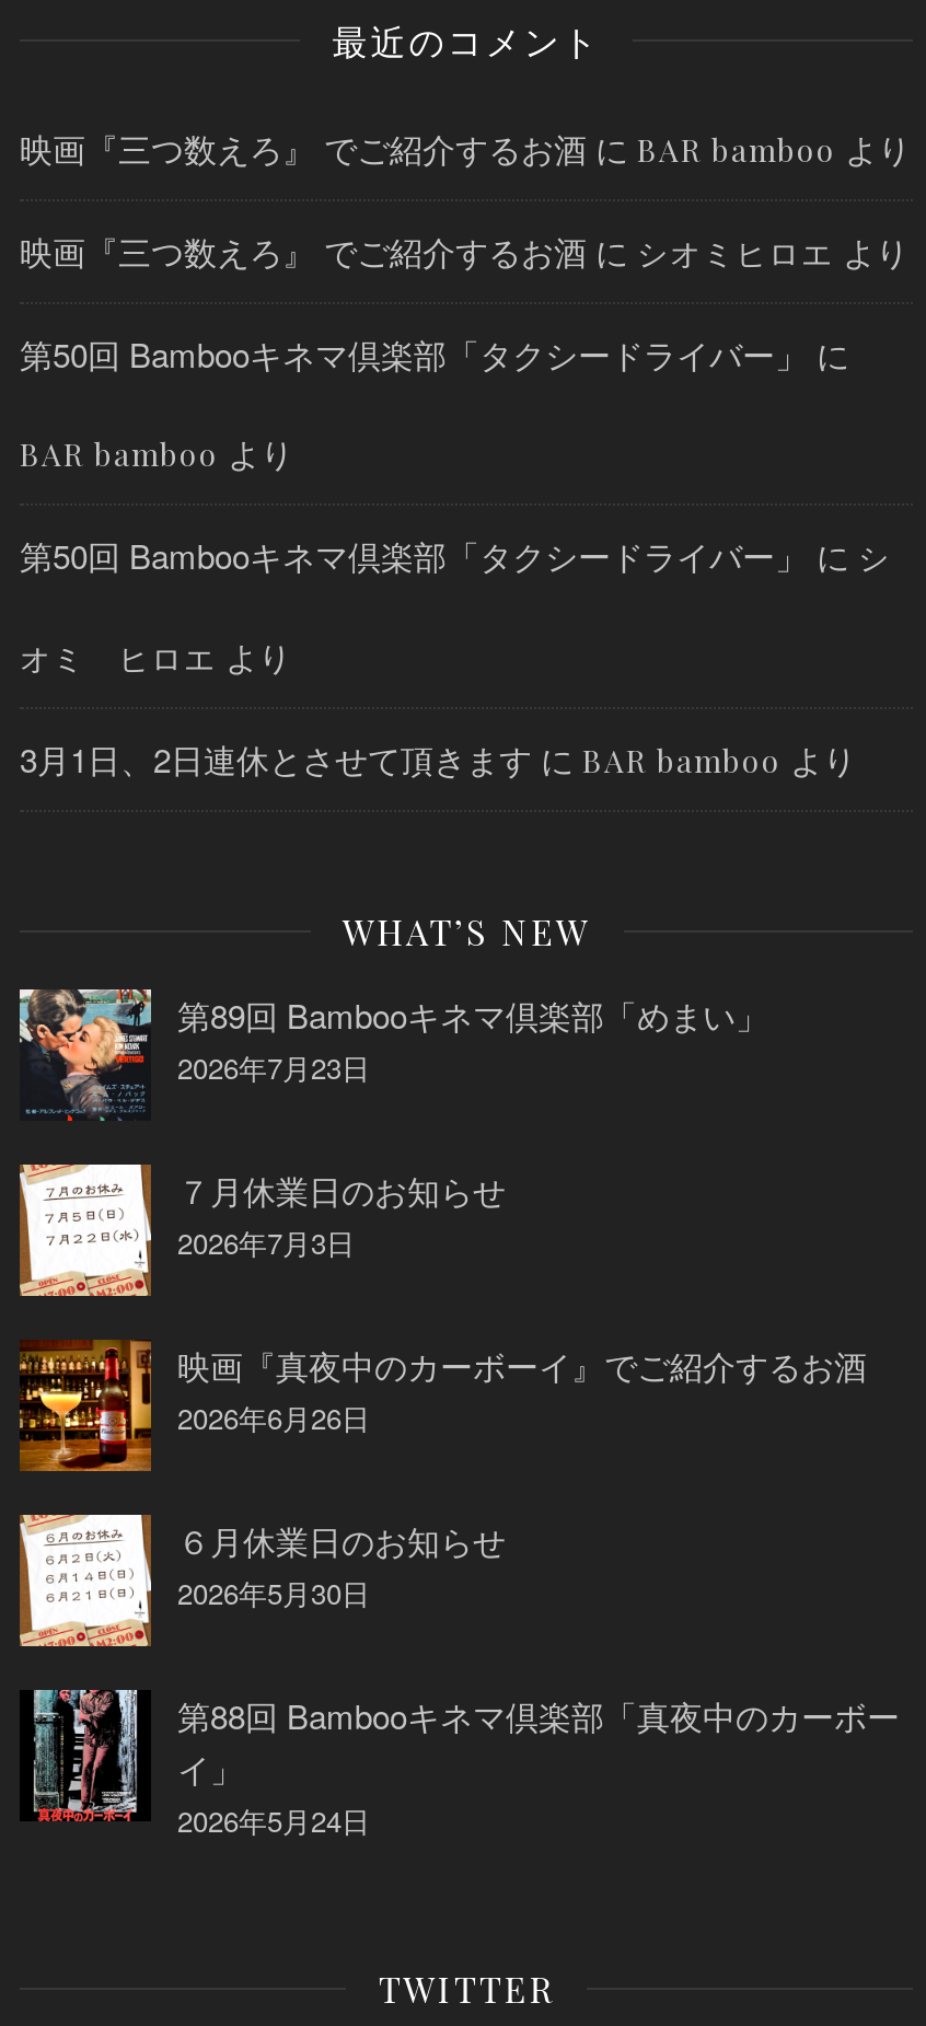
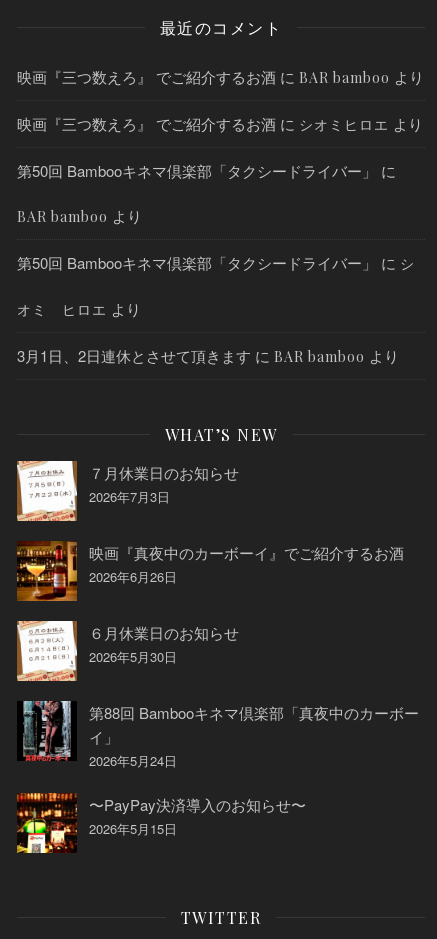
- [image]
- 第89回 Bambooキネマ倶楽部「めまい」
- 2026年7月23日

moved up: [image] | ７月休業日のお知らせ | 2026年7月3日 | ... | イ」 | 2026年5月24日

+ [image]
+ 〜PayPay決済導入のお知らせ〜
+ 2026年5月15日
